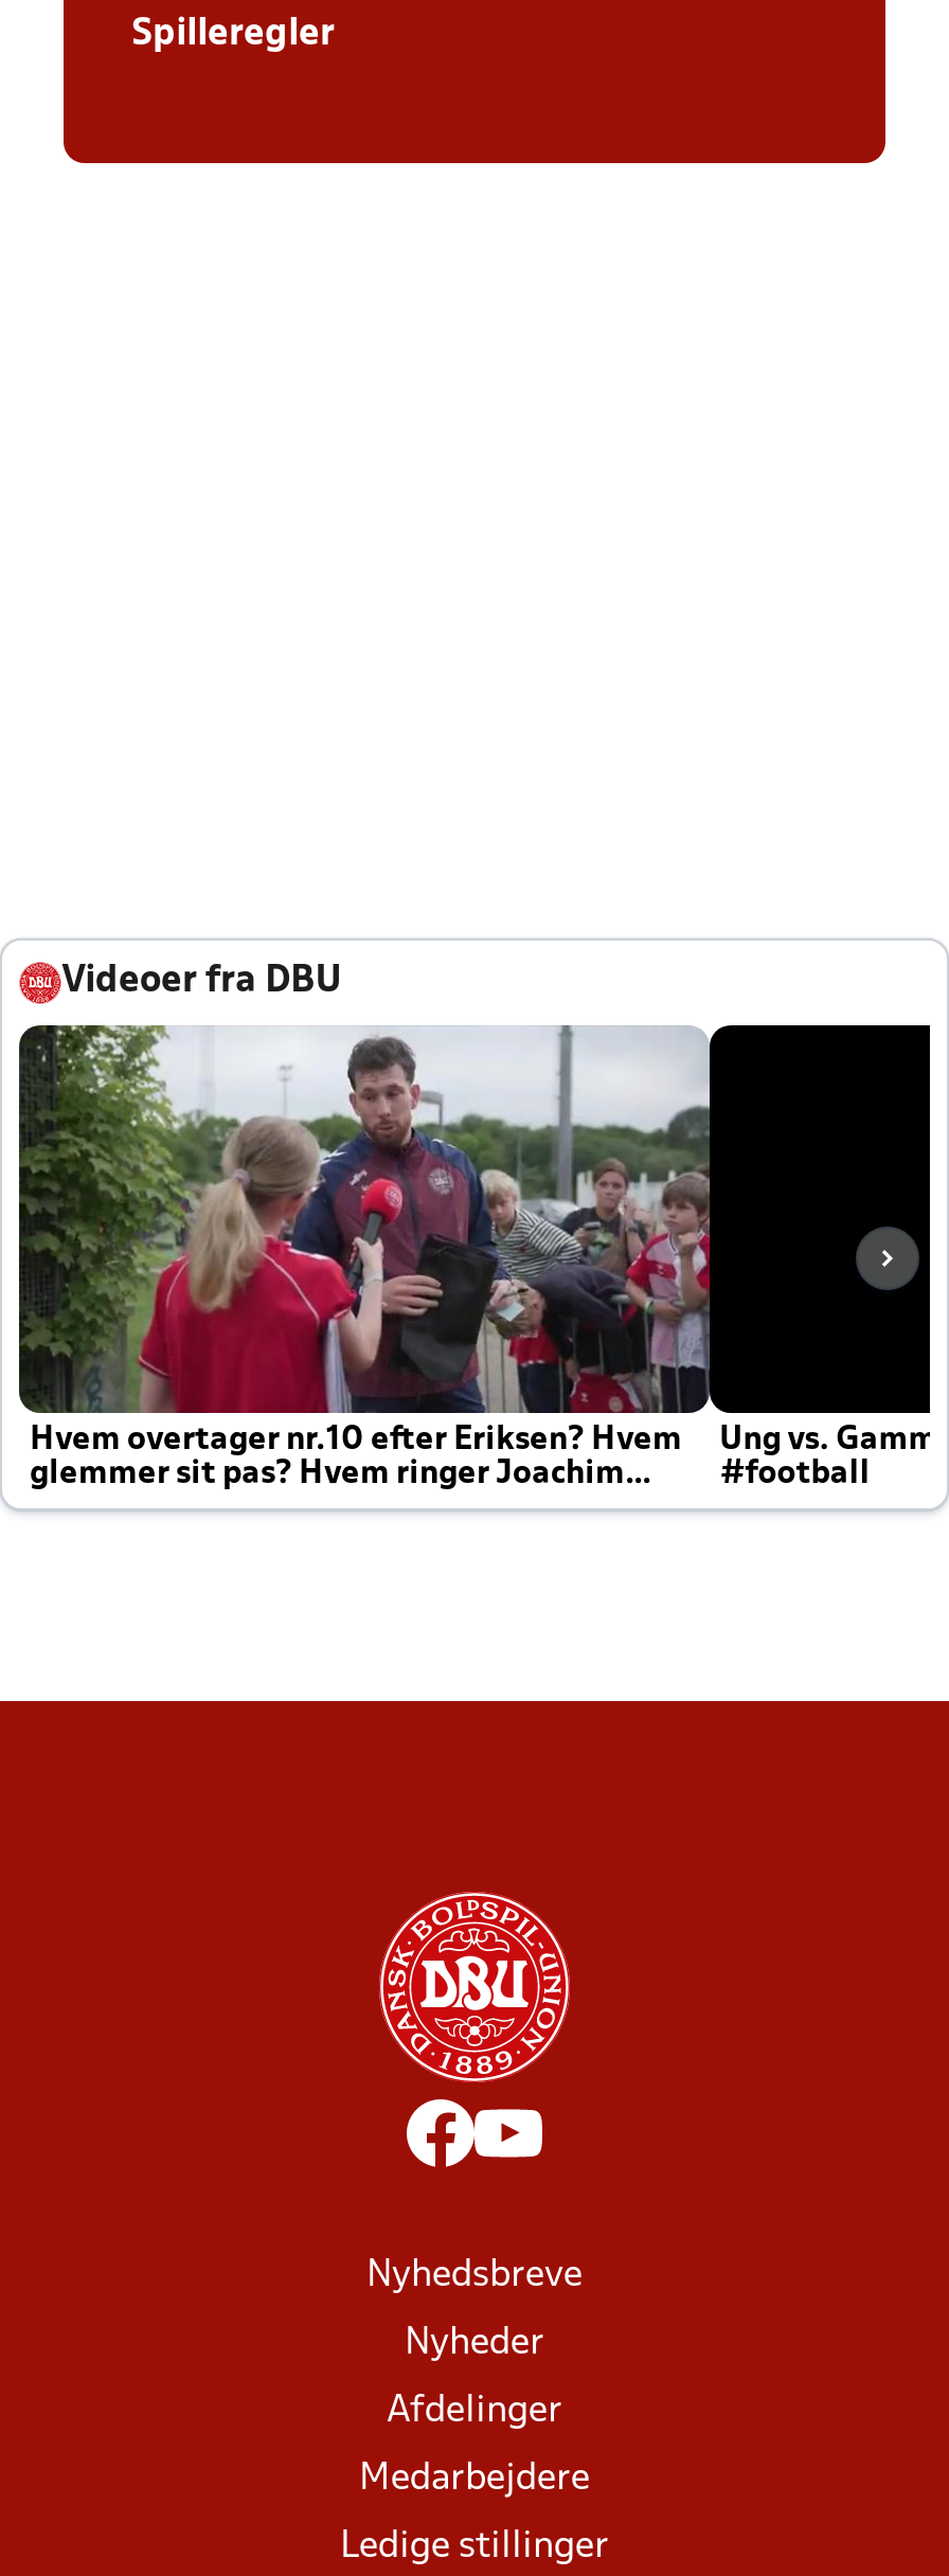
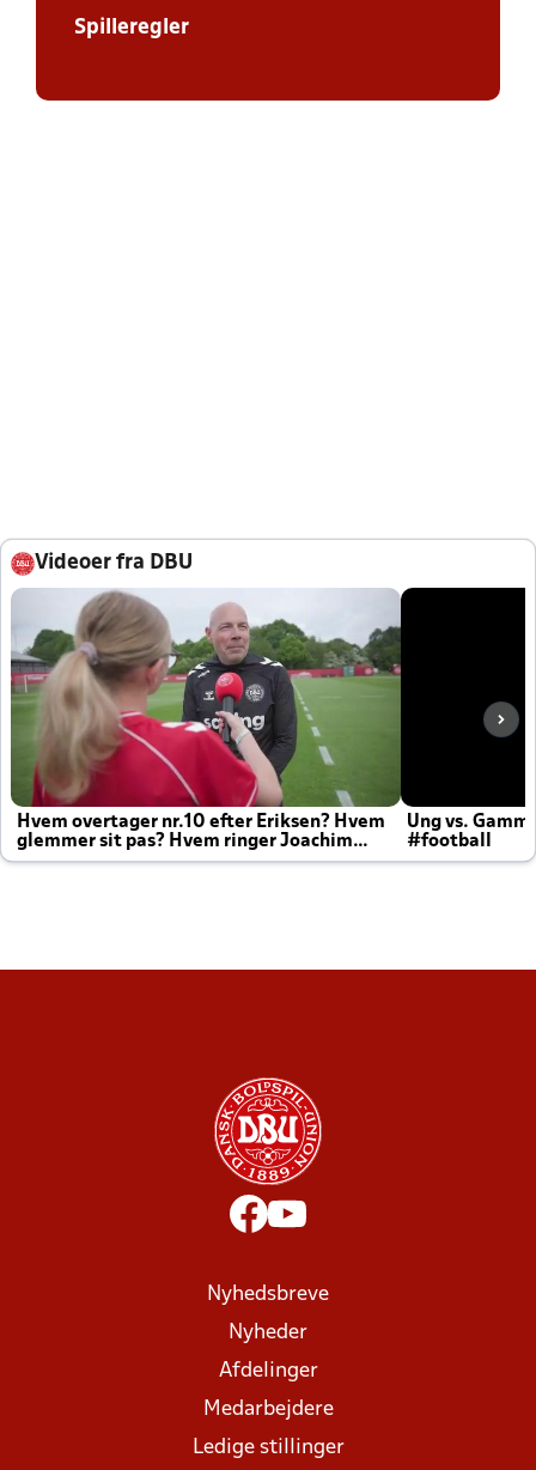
- [image]
+ [image]
